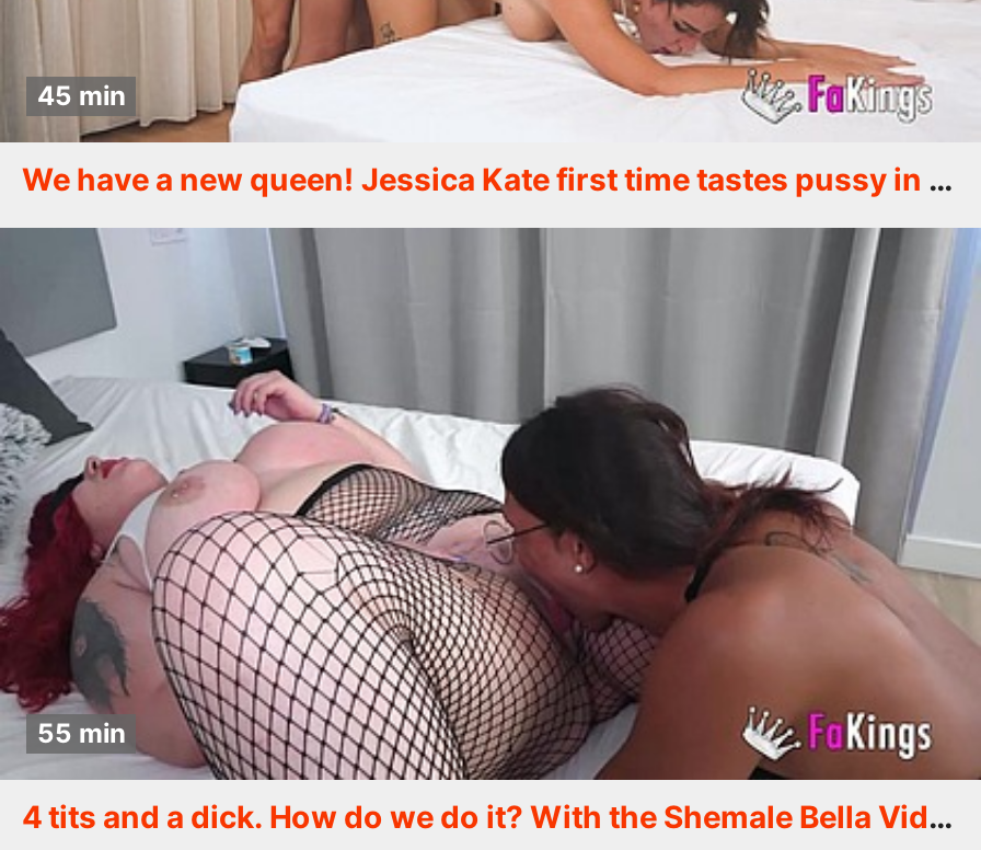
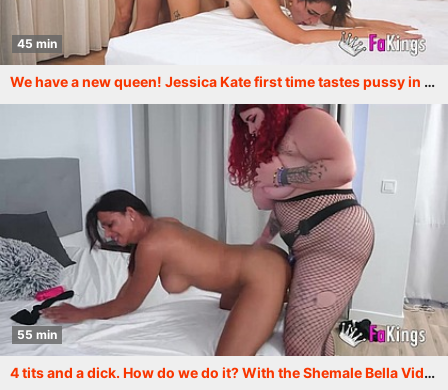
- [image]
+ [image]
